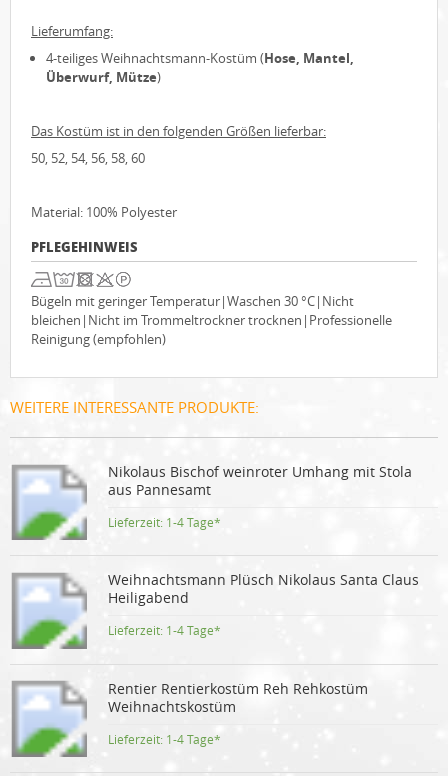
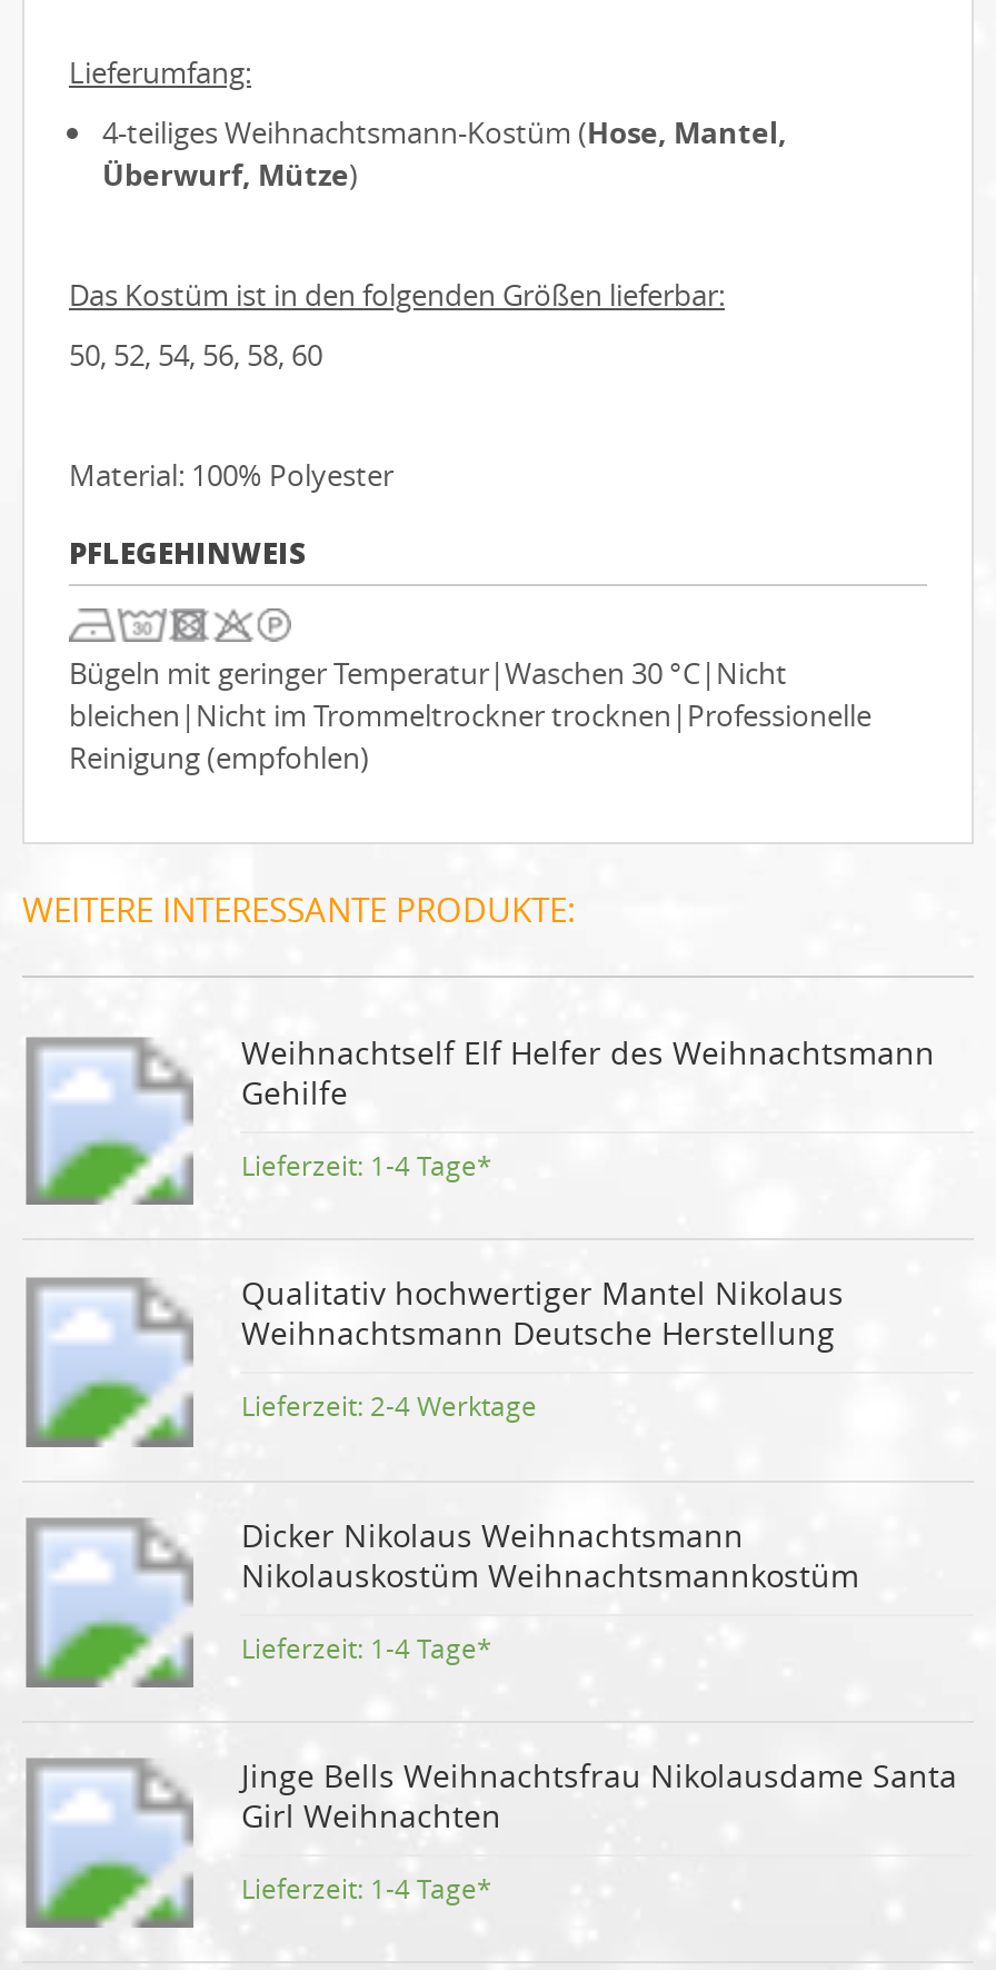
- Nikolaus Bischof weinroter Umhang mit Stola
- aus Pannesamt
+ Weihnachtself Elf Helfer des Weihnachtsmann
+ Gehilfe

- Weihnachtsmann Plüsch Nikolaus Santa Claus
- Heiligabend
+ Qualitativ hochwertiger Mantel Nikolaus
+ Weihnachtsmann Deutsche Herstellung
+ Lieferzeit: 2-4 Werktage
+ Dicker Nikolaus Weihnachtsmann
+ Nikolauskostüm Weihnachtsmannkostüm

- Rentier Rentierkostüm Reh Rehkostüm
- Weihnachtskostüm
+ Jinge Bells Weihnachtsfrau Nikolausdame Santa
+ Girl Weihnachten
